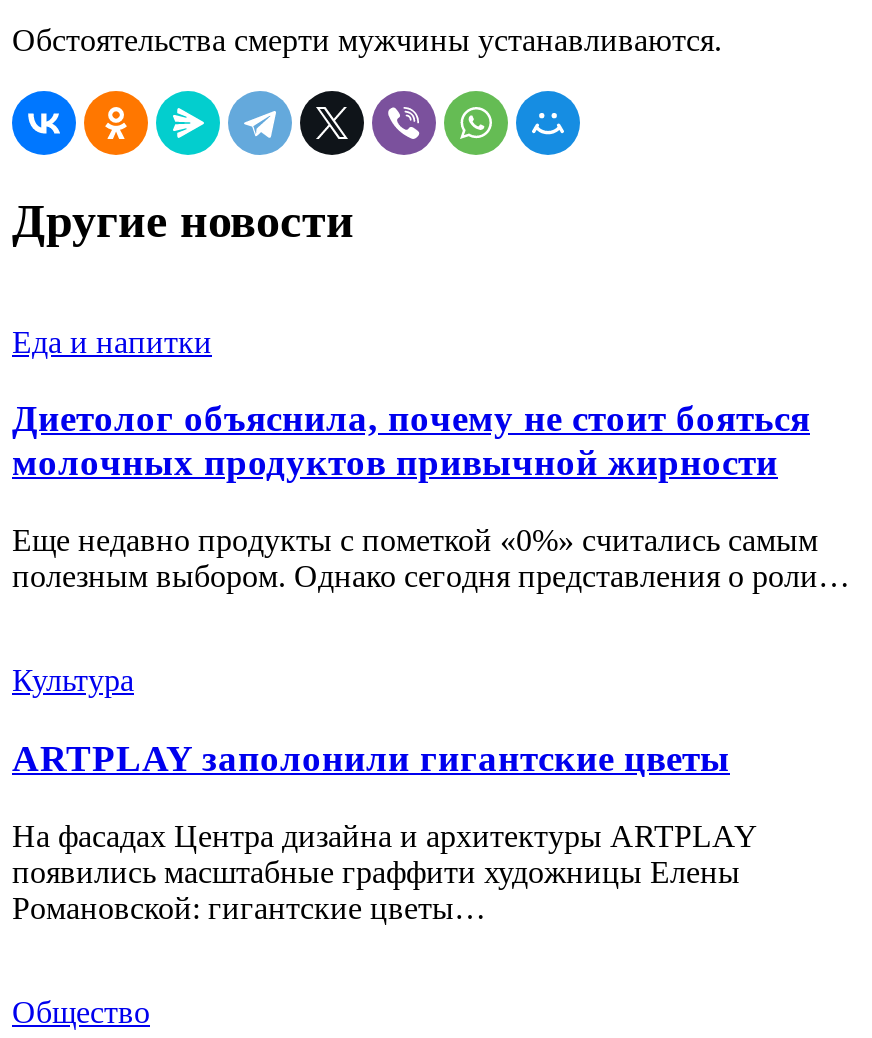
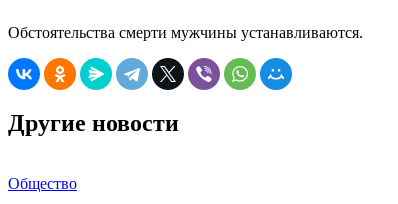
- Еда и напитки
- Диетолог объяснила, почему не стоит бояться
- молочных продуктов привычной жирности
- Еще недавно продукты с пометкой «0%» считались самым
- полезным выбором. Однако сегодня представления о роли…
- Культура
- ARTPLAY заполонили гигантские цветы
- На фасадах Центра дизайна и архитектуры ARTPLAY
- появились масштабные граффити художницы Елены
- Романовской: гигантские цветы…
